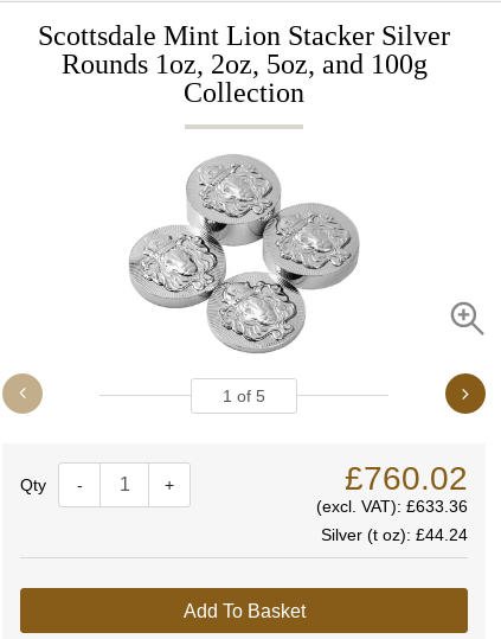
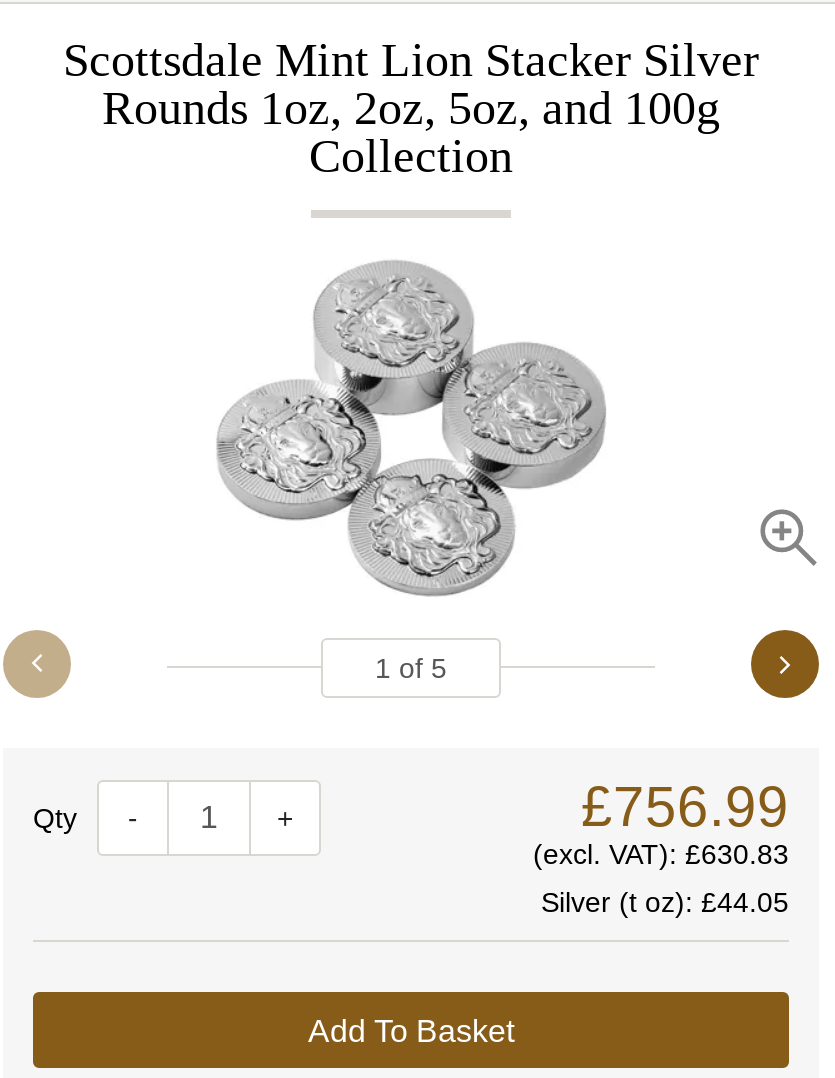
- £760.02
+ £756.99

- (excl. VAT): £633.36
+ (excl. VAT): £630.83

- Silver (t oz): £44.24
+ Silver (t oz): £44.05
